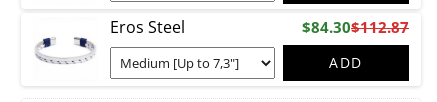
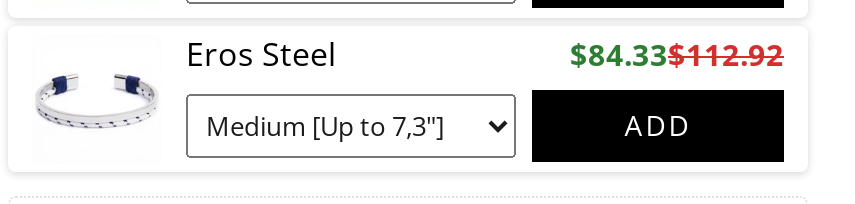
- $84.30$112.87
+ $84.33$112.92
